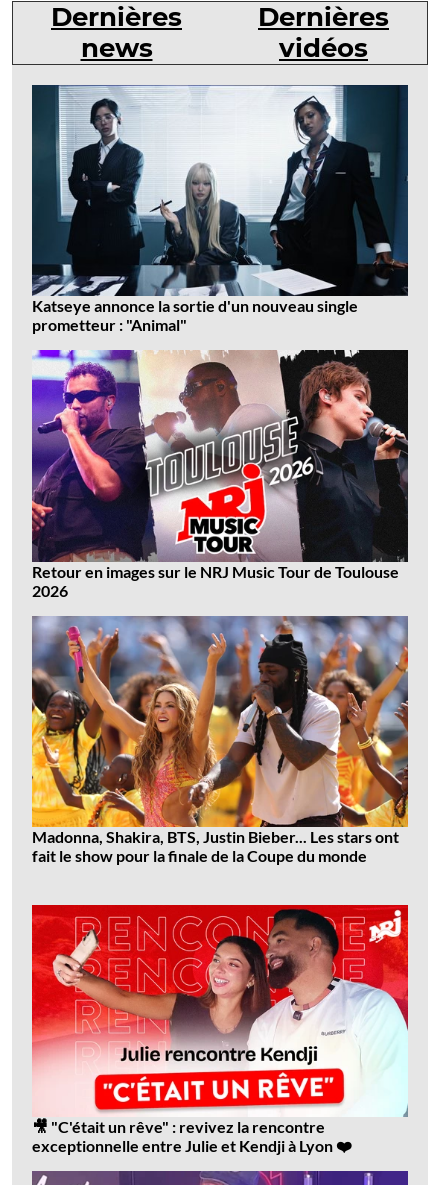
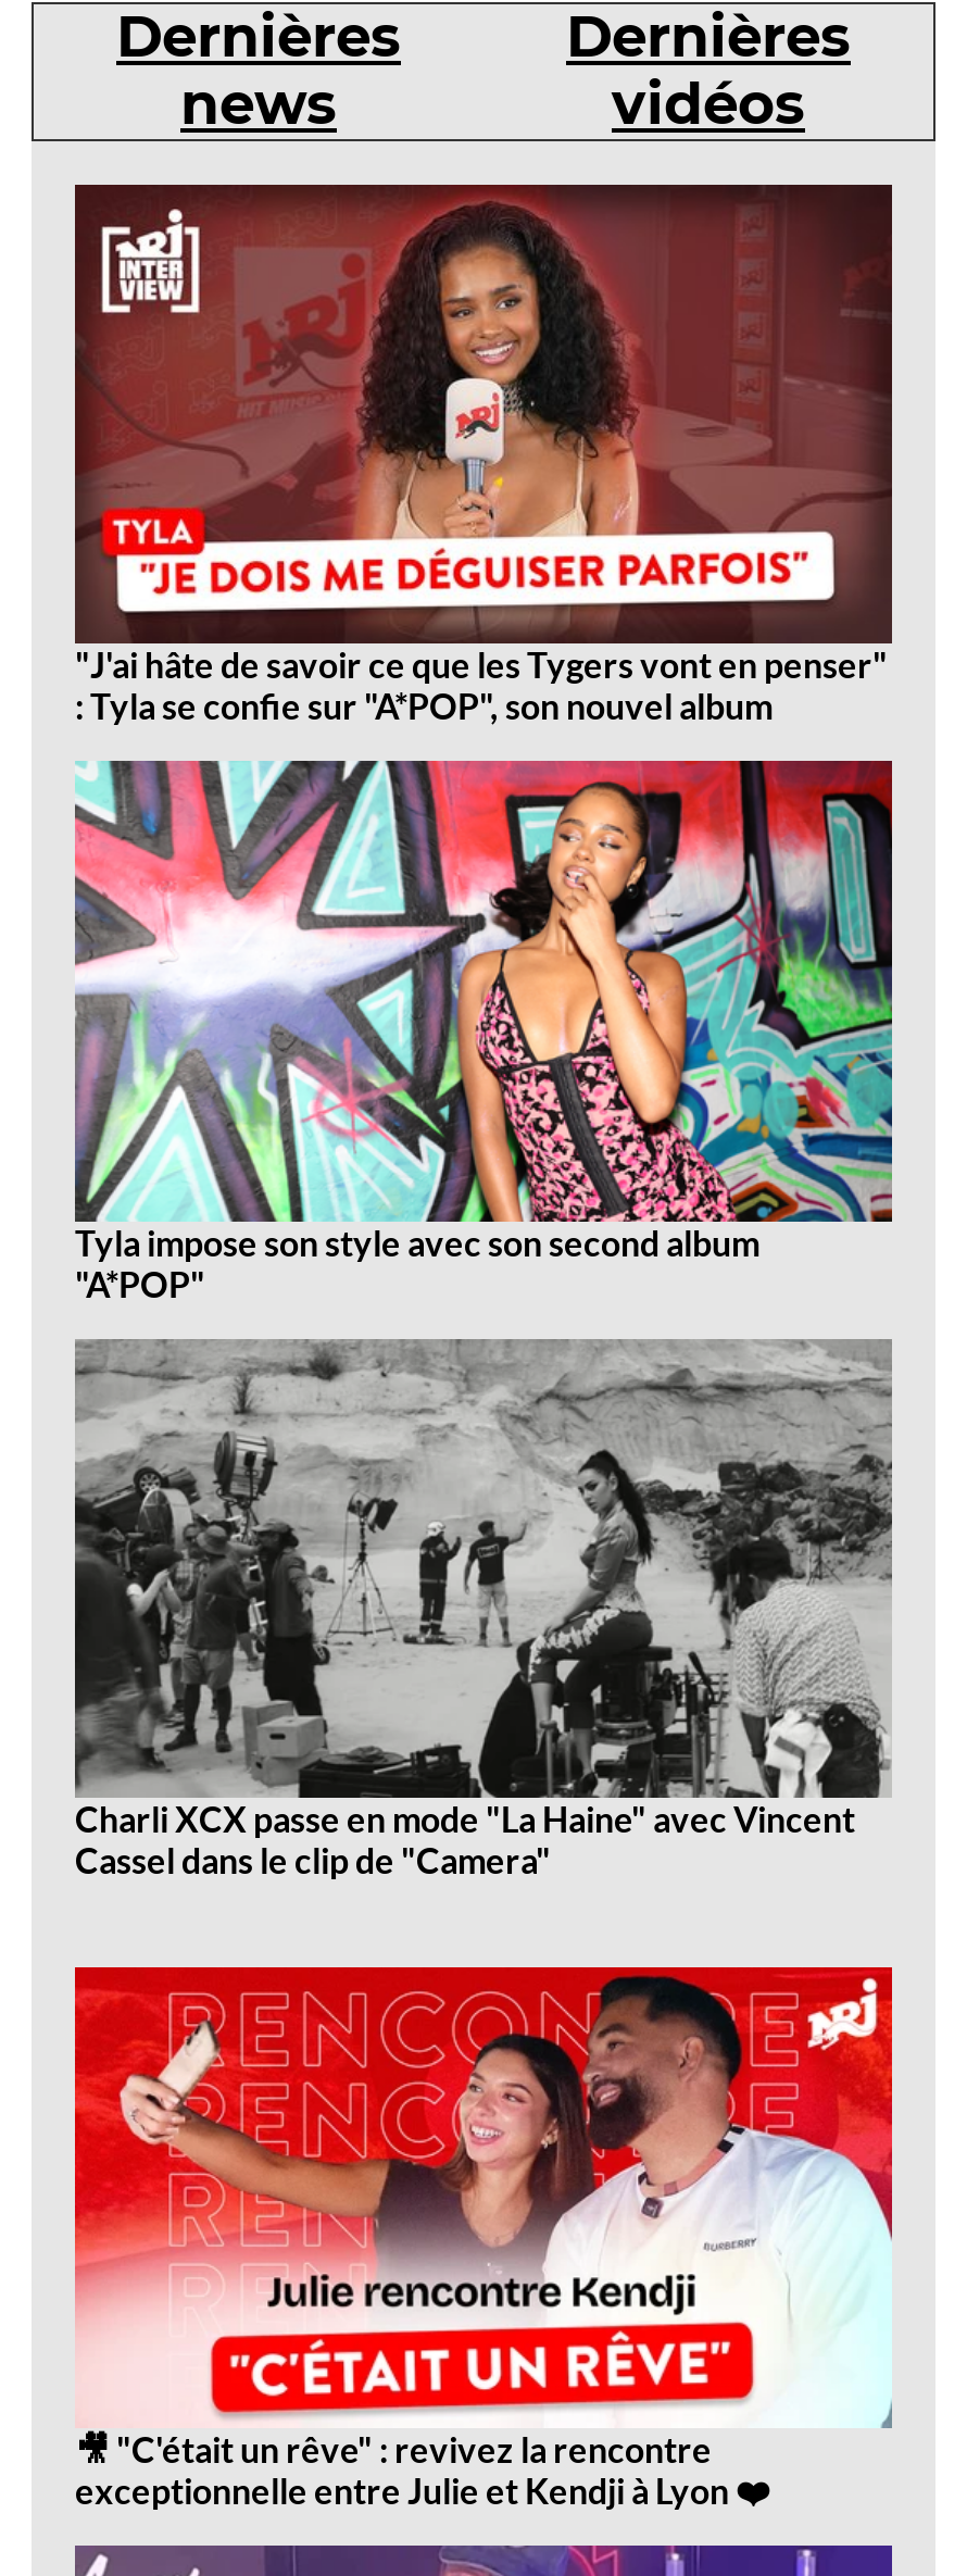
- [image]
- Katseye annonce la sortie d'un nouveau single
- prometteur : "Animal"
+ [image]
+ "J'ai hâte de savoir ce que les Tygers vont en penser"
+ : Tyla se confie sur "A*POP", son nouvel album

- [image]
- Retour en images sur le NRJ Music Tour de Toulouse
- 2026
+ [image]
+ Tyla impose son style avec son second album
+ "A*POP"

- [image]
- Madonna, Shakira, BTS, Justin Bieber... Les stars ont
- fait le show pour la finale de la Coupe du monde
+ [image]
+ Charli XCX passe en mode "La Haine" avec Vincent
+ Cassel dans le clip de "Camera"
